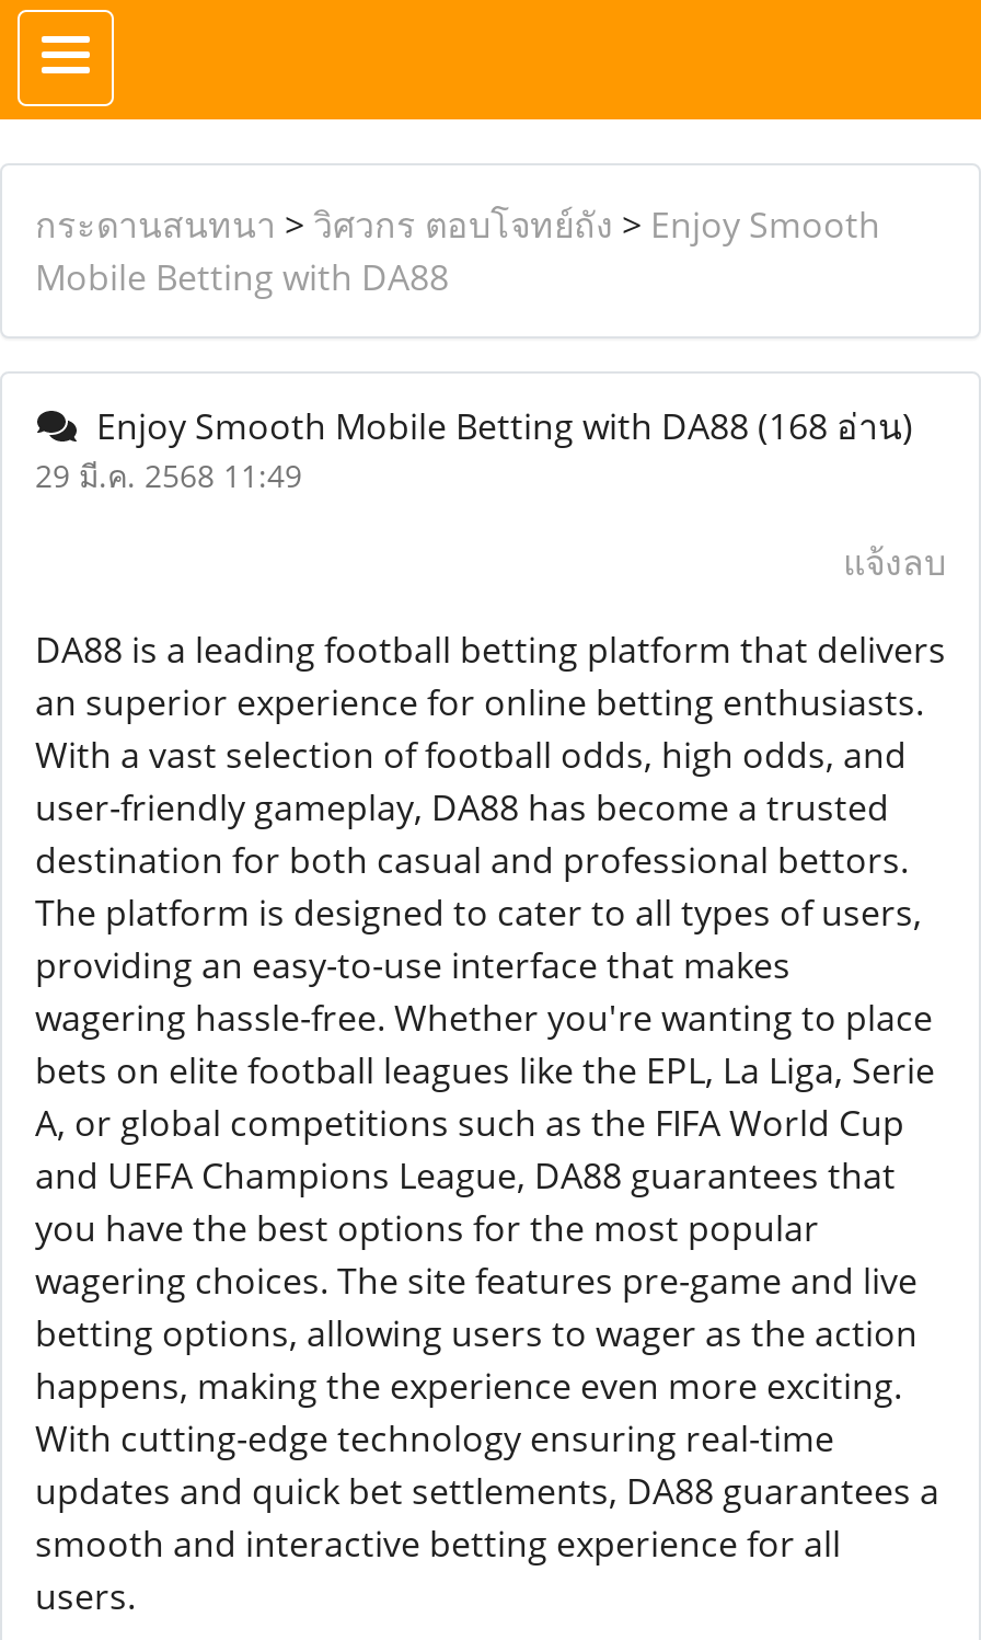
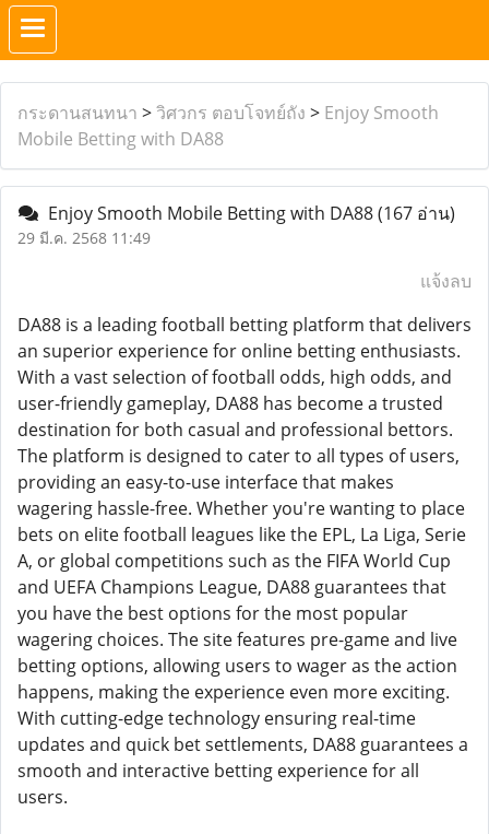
- Enjoy Smooth Mobile Betting with DA88 (168 อ่าน)
+ Enjoy Smooth Mobile Betting with DA88 (167 อ่าน)
